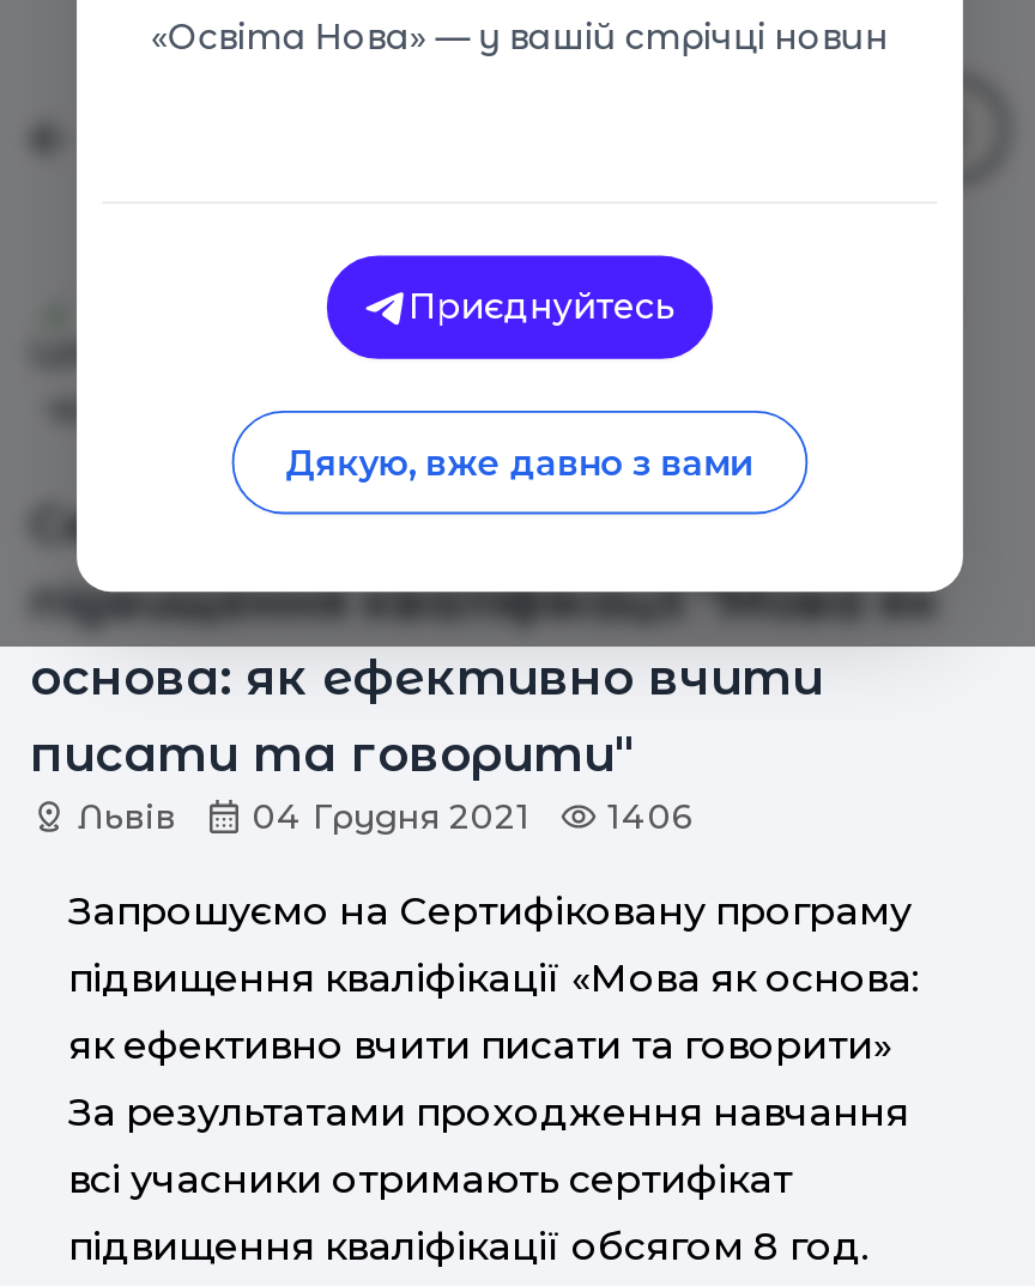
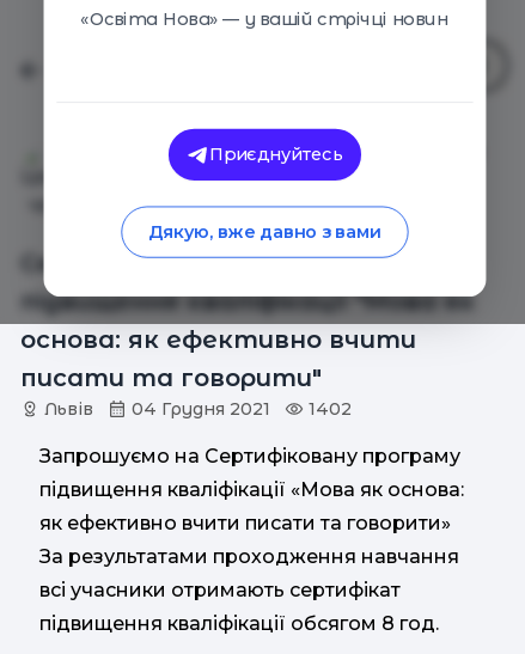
- Львів 04 Грудня 2021 1406
+ Львів 04 Грудня 2021 1402
